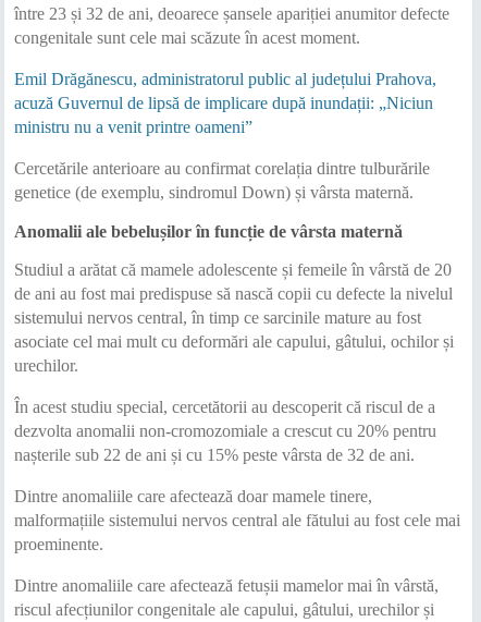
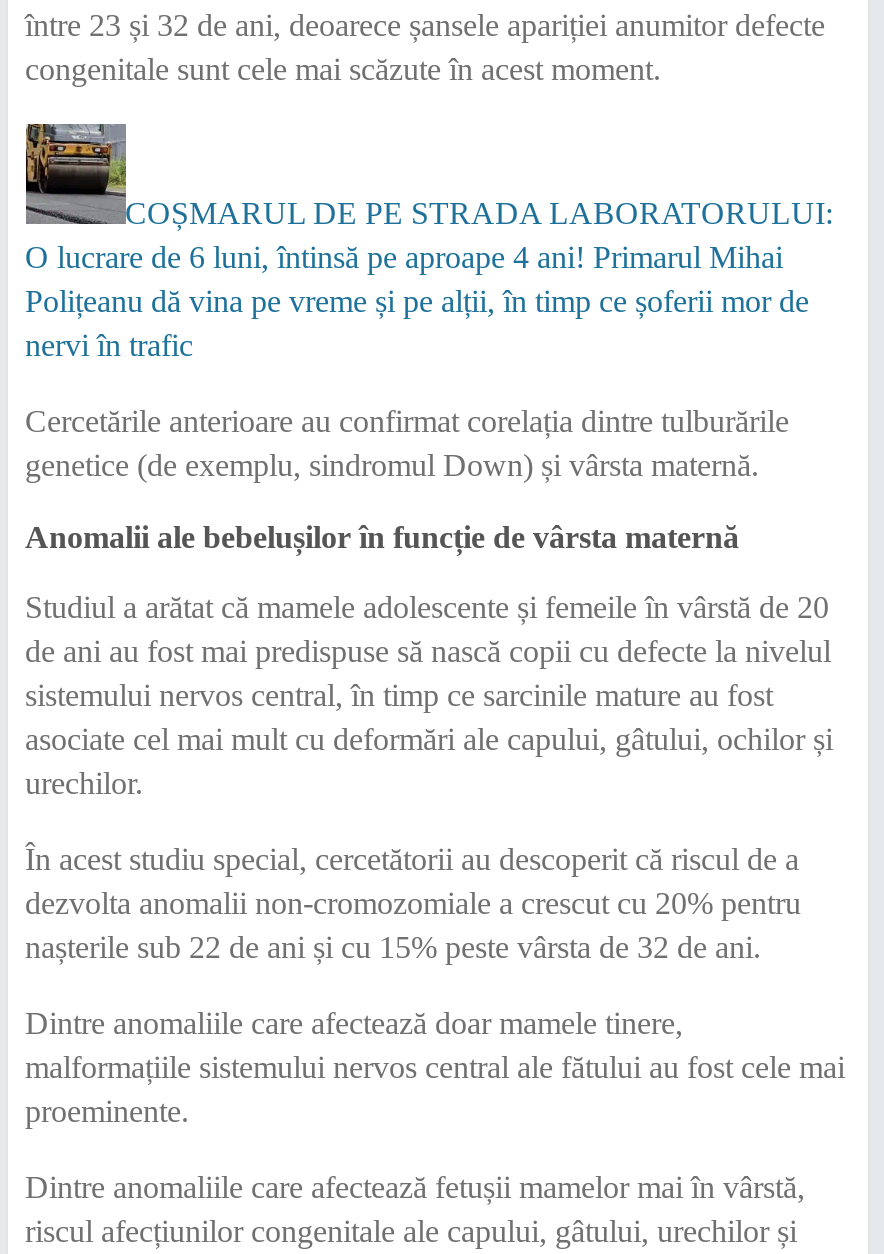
- Emil Drăgănescu, administratorul public al județului Prahova,
- acuză Guvernul de lipsă de implicare după inundații: „Niciun
- ministru nu a venit printre oameni”
+ COȘMARUL DE PE STRADA LABORATORULUI:
+ O lucrare de 6 luni, întinsă pe aproape 4 ani! Primarul Mihai
+ Polițeanu dă vina pe vreme și pe alții, în timp ce șoferii mor de
+ nervi în trafic
